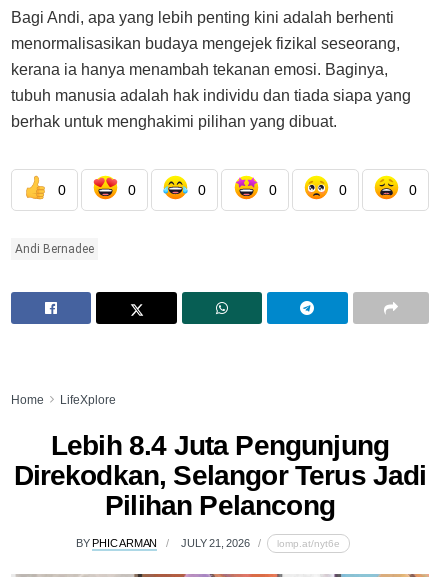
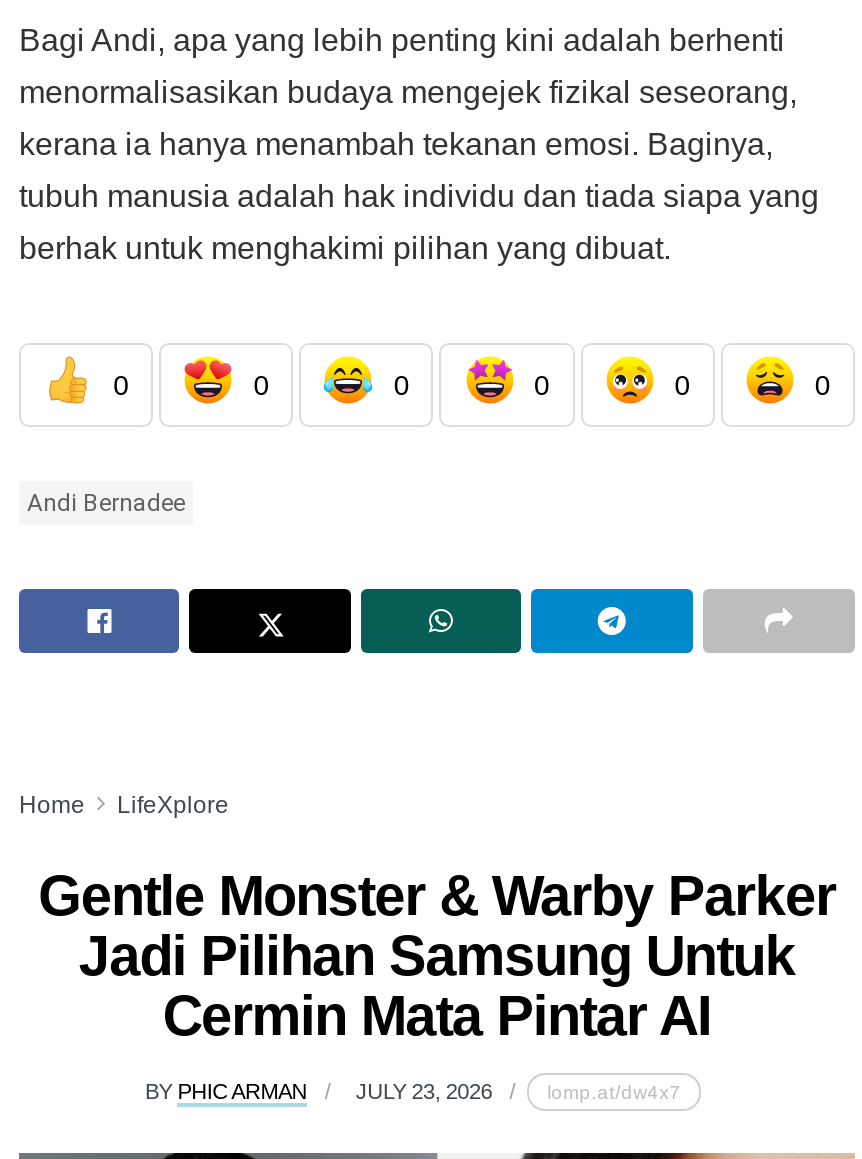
- Lebih 8.4 Juta Pengunjung
- Direkodkan, Selangor Terus Jadi
- Pilihan Pelancong
+ Gentle Monster & Warby Parker
+ Jadi Pilihan Samsung Untuk
+ Cermin Mata Pintar AI

- JULY 21, 2026
- lomp.at/nyt6e
+ JULY 23, 2026
+ lomp.at/dw4x7
